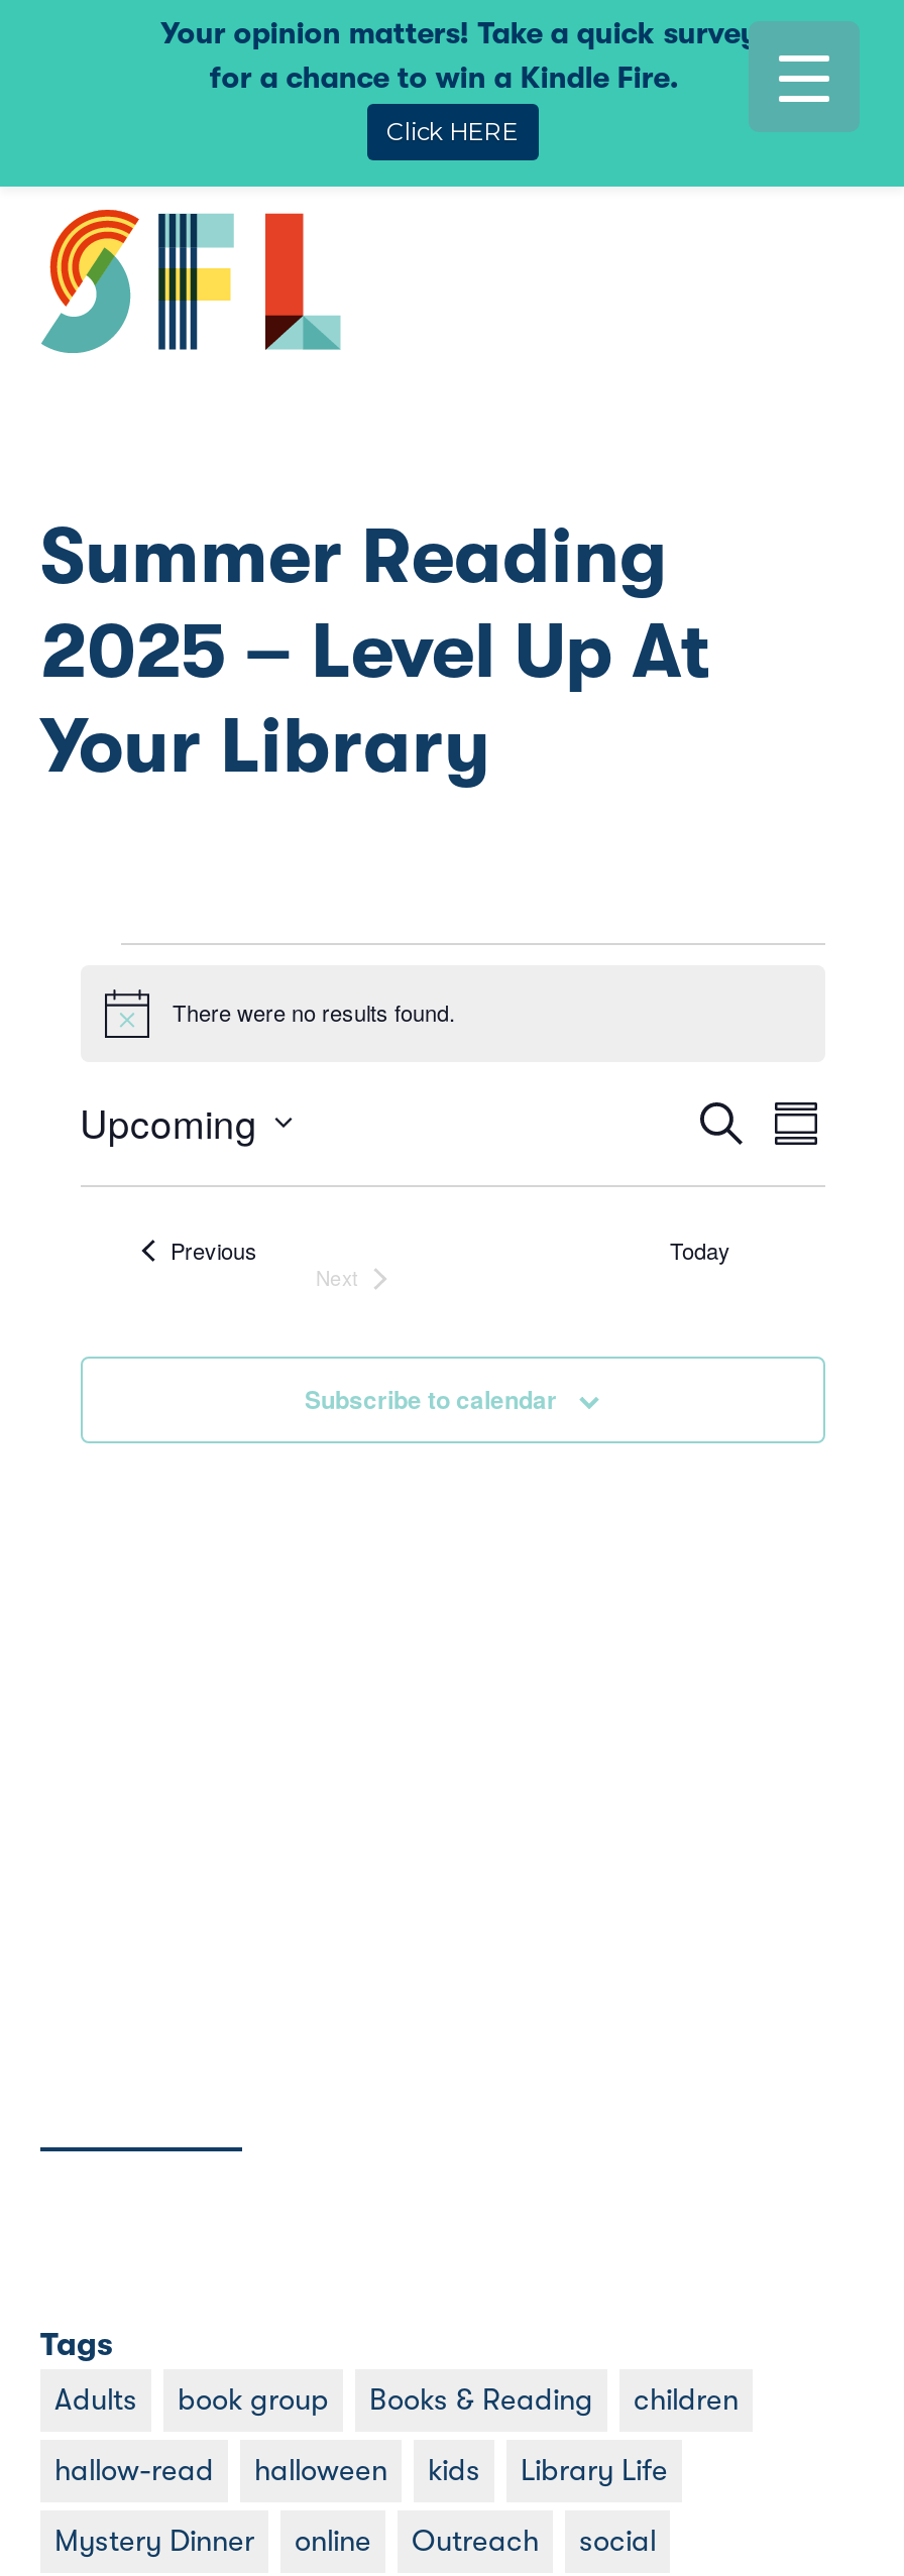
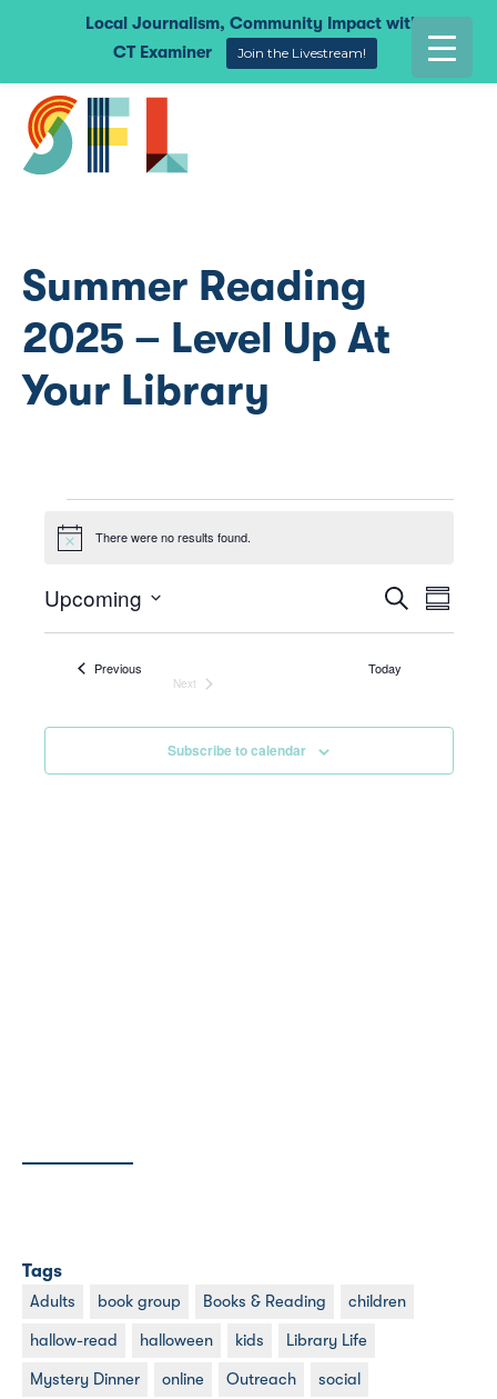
- Your opinion matters! Take a quick survey
- for a chance to win a Kindle Fire.
+ Local Journalism, Community Impact with

- Click HERE
+ CT Examiner
+ Join the Livestream!
